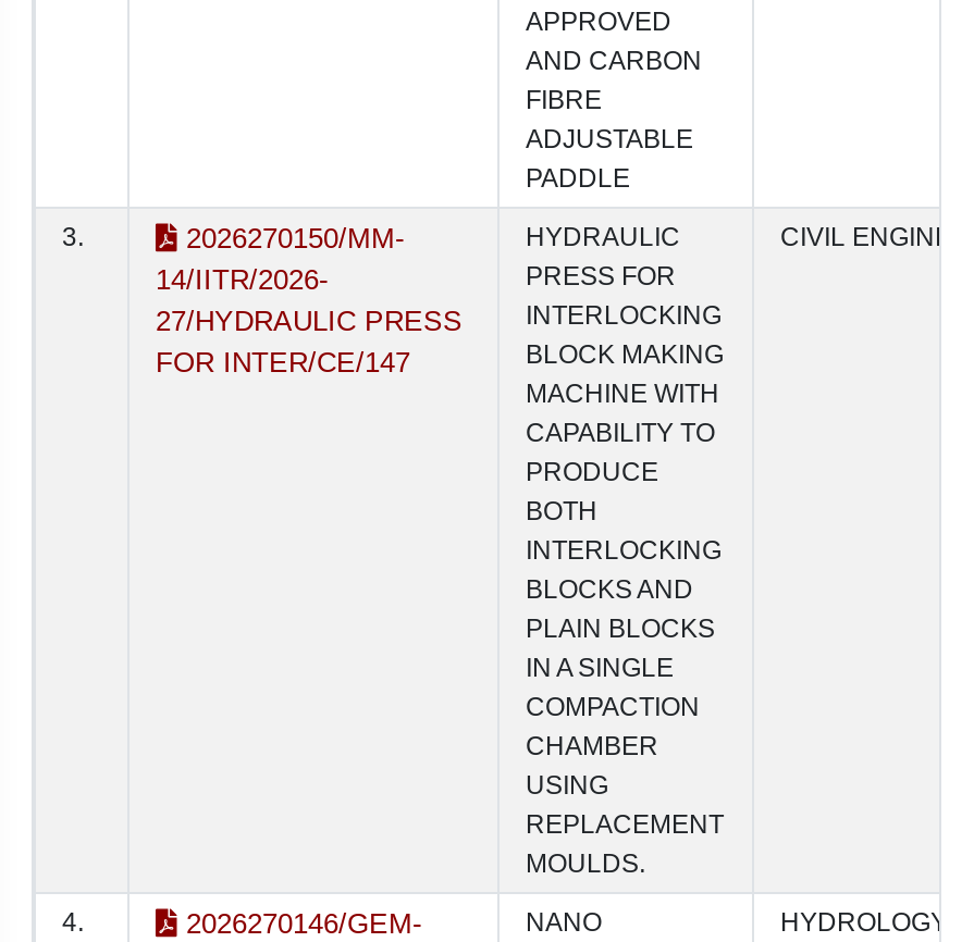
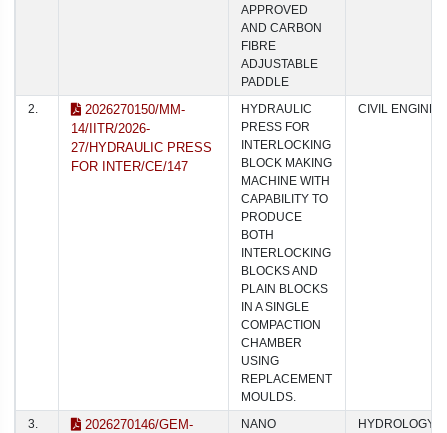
- 3.
+ 2.

- 4.
+ 3.
